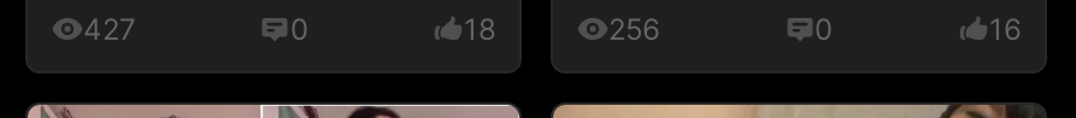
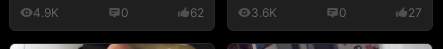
- 427
+ 4.9K

- 18
+ 62

- 256
+ 3.6K

- 16
+ 27
